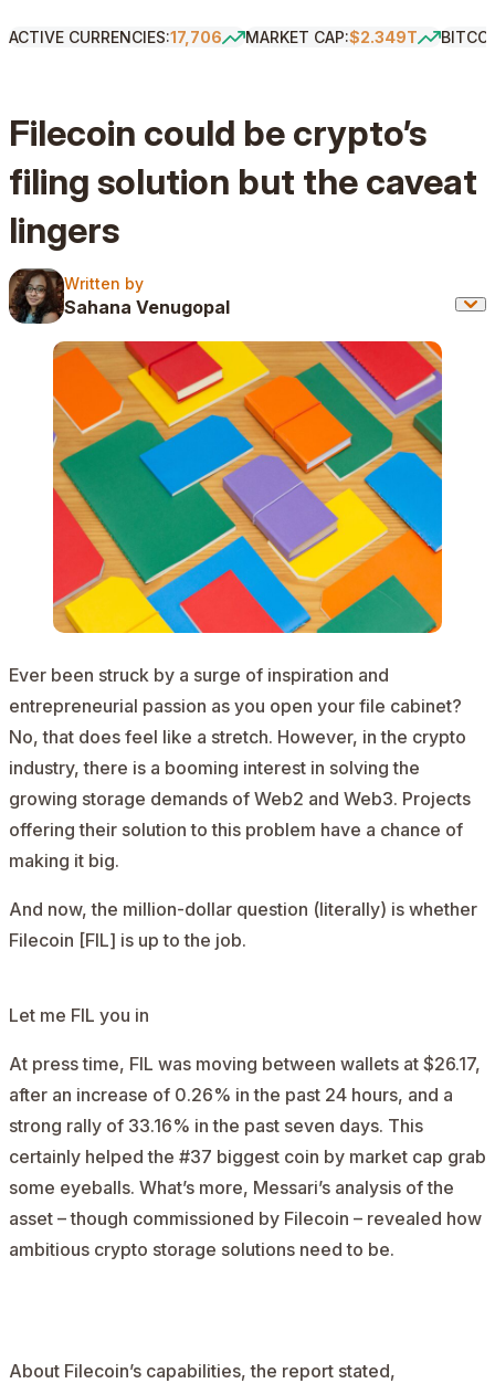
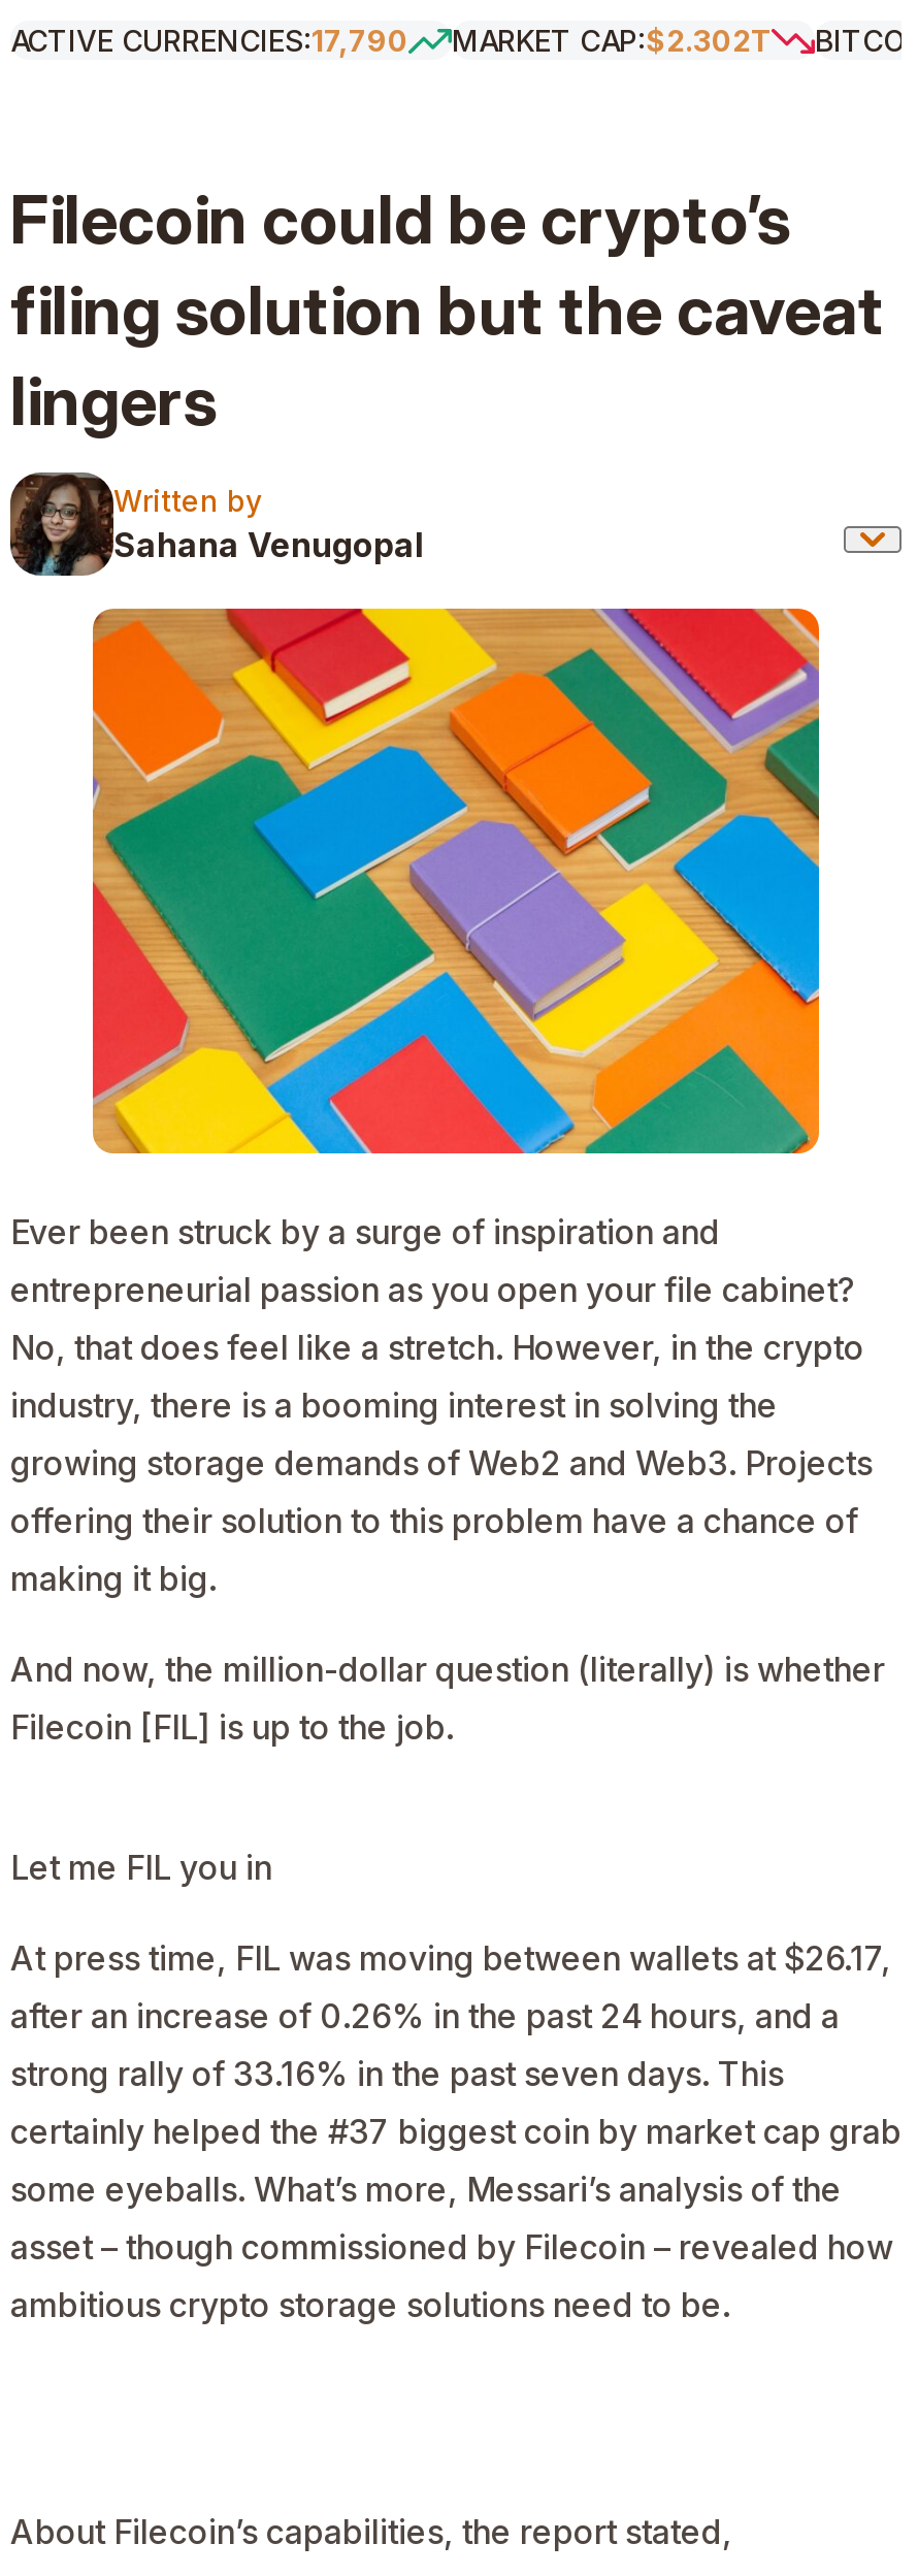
- ACTIVE CURRENCIES:17,706
+ ACTIVE CURRENCIES:17,790

- MARKET CAP:$2.349T
+ MARKET CAP:$2.302T
